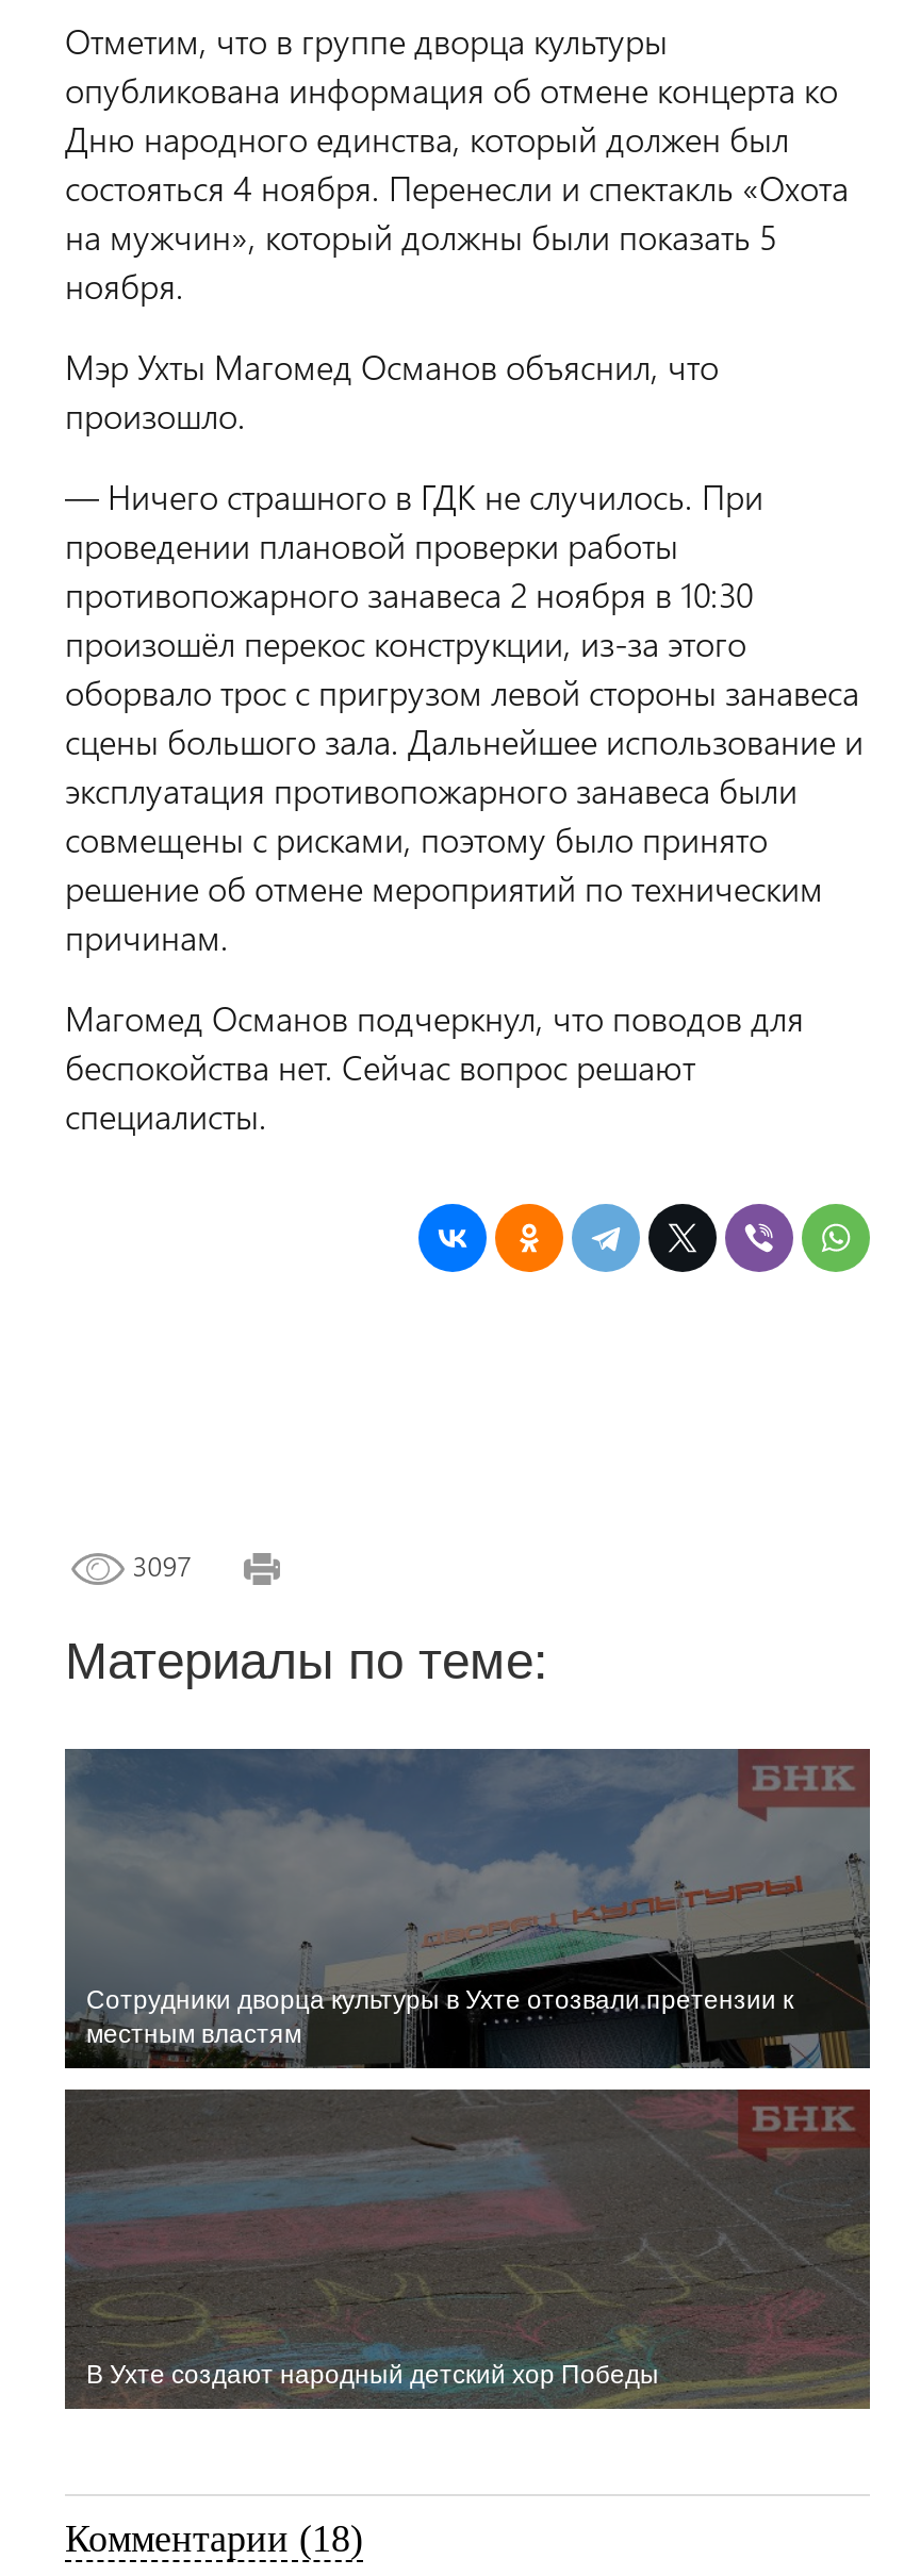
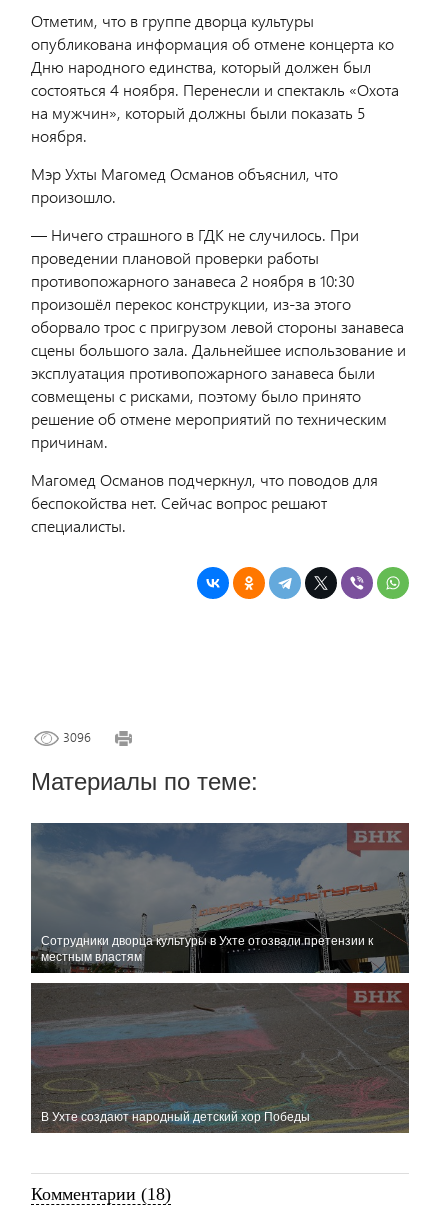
- 3097
+ 3096
